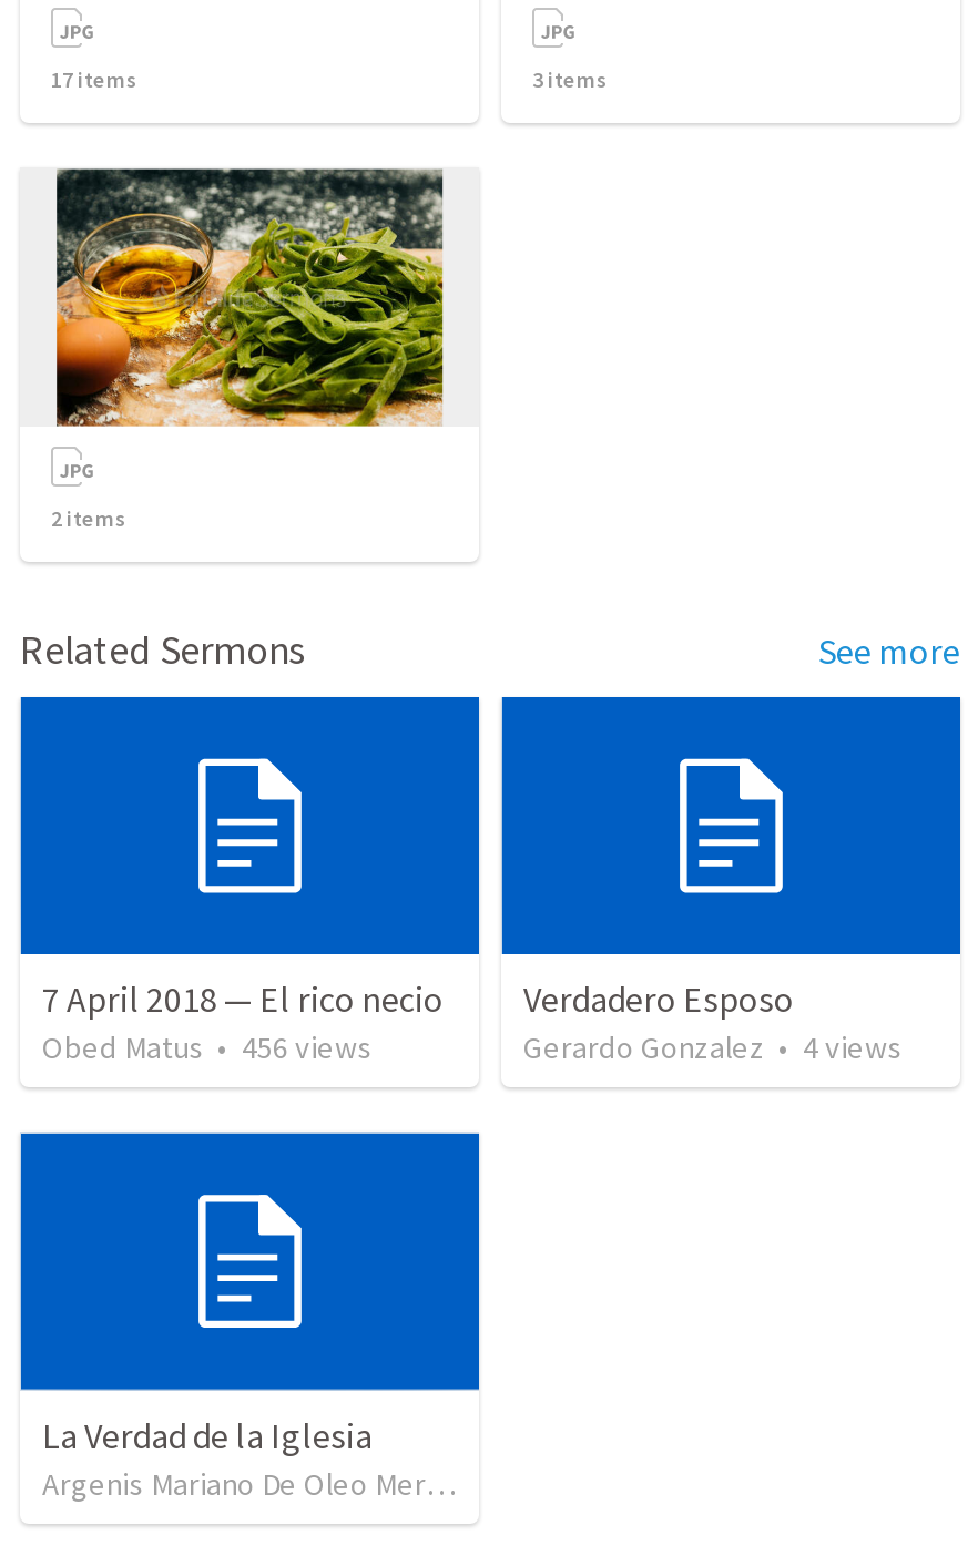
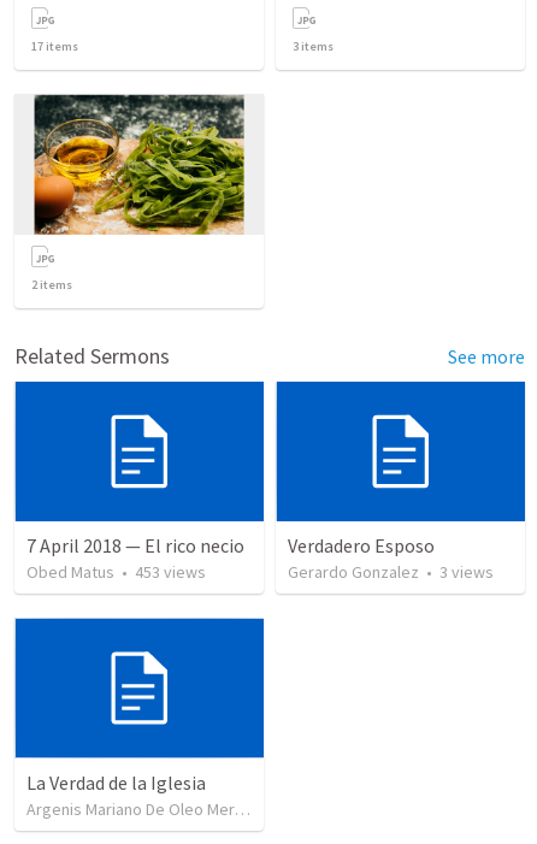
- Obed Matus • 456 views
+ Obed Matus • 453 views

- Gerardo Gonzalez • 4 views
+ Gerardo Gonzalez • 3 views
